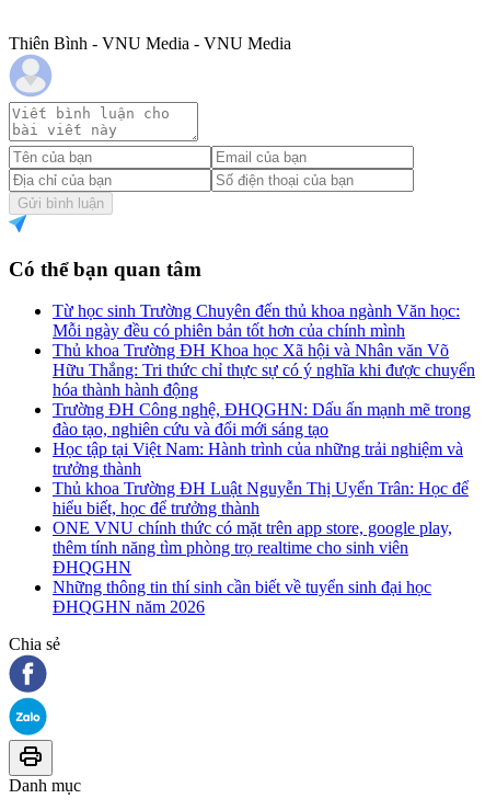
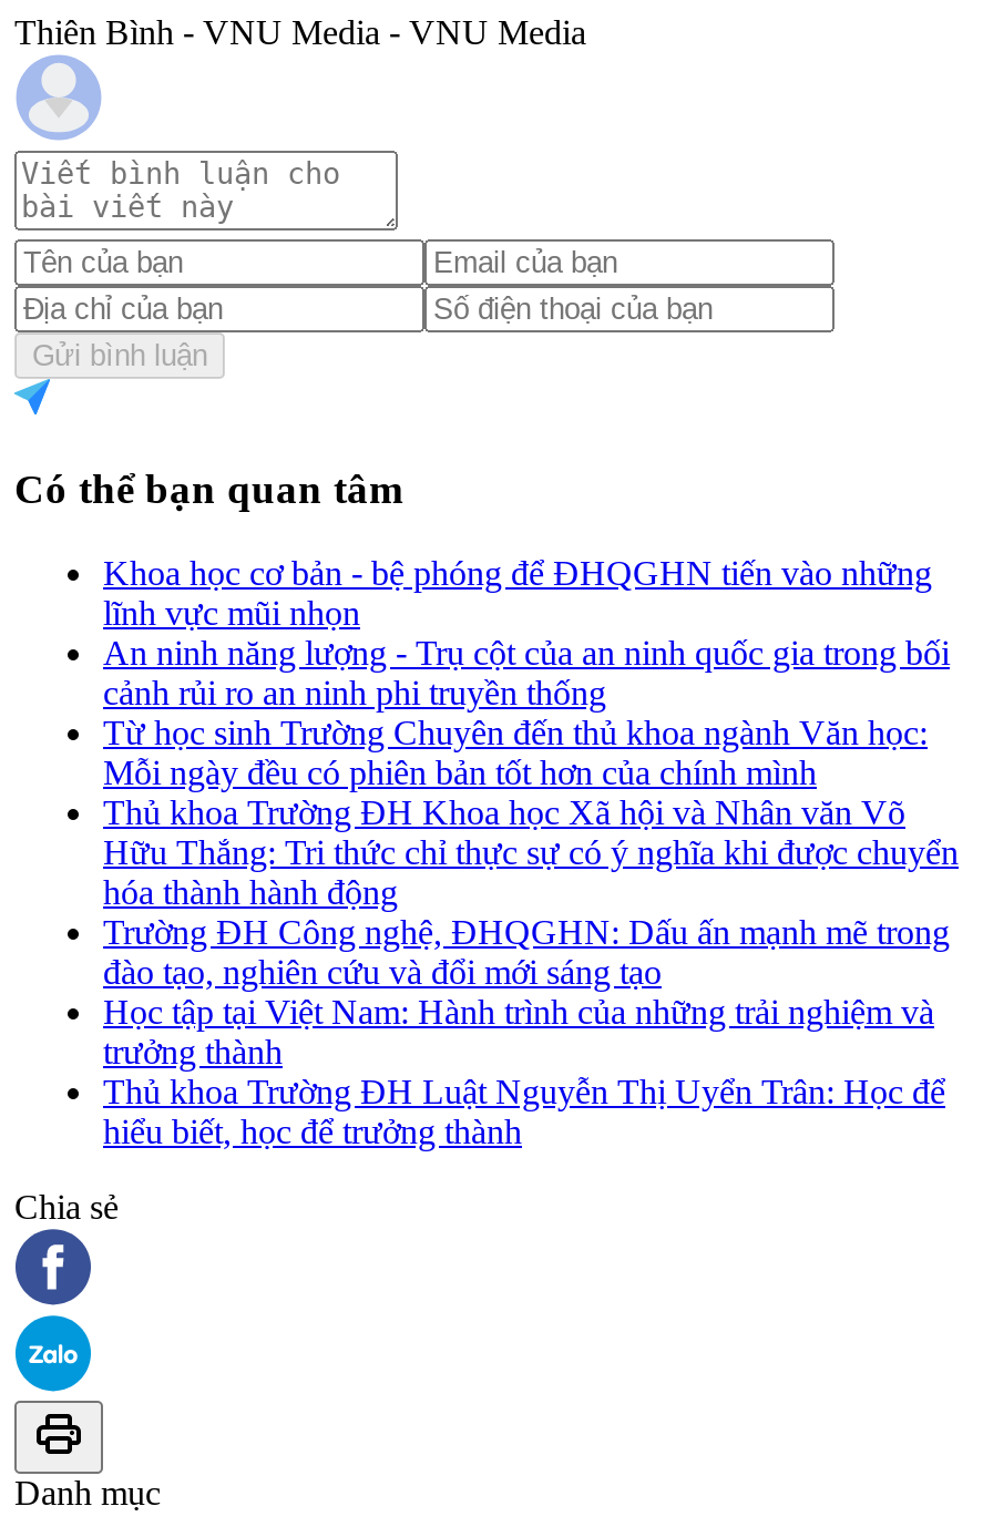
+ Khoa học cơ bản - bệ phóng để ĐHQGHN tiến vào những
+ lĩnh vực mũi nhọn
+ An ninh năng lượng - Trụ cột của an ninh quốc gia trong bối
+ cảnh rủi ro an ninh phi truyền thống

moved down: Từ học sinh Trường Chuyên đến thủ khoa ngành Văn học: | Mỗi ngày đều có phiên bản tốt hơn của chính mình | Thủ khoa Trường ĐH Khoa học Xã hội và Nhân văn Võ | ... | Thủ khoa Trường ĐH Luật Nguyễn Thị Uyển Trân: Học để | hiểu biết, học để trưởng thành

- ONE VNU chính thức có mặt trên app store, google play,
- thêm tính năng tìm phòng trọ realtime cho sinh viên
- ĐHQGHN
- Những thông tin thí sinh cần biết về tuyển sinh đại học
- ĐHQGHN năm 2026
